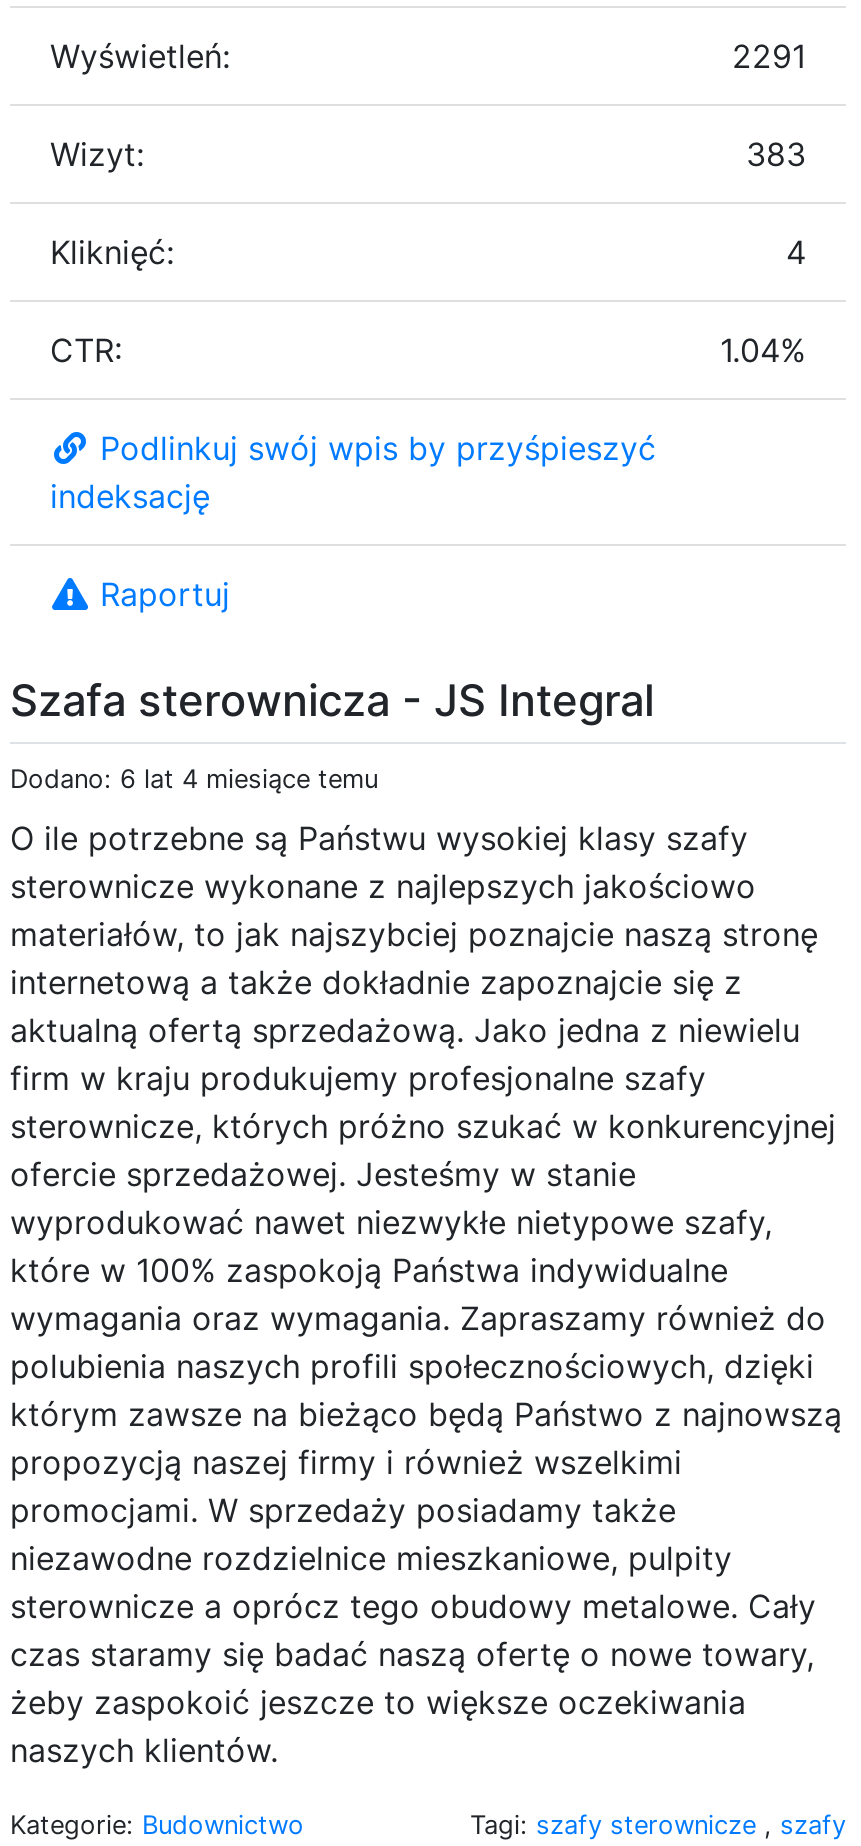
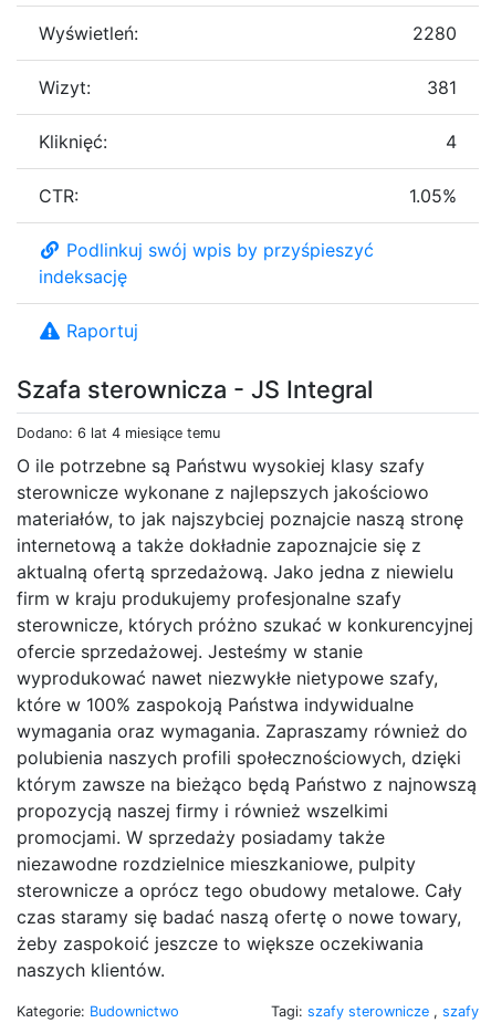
- 2291
+ 2280

- 383
+ 381

- 1.04%
+ 1.05%
